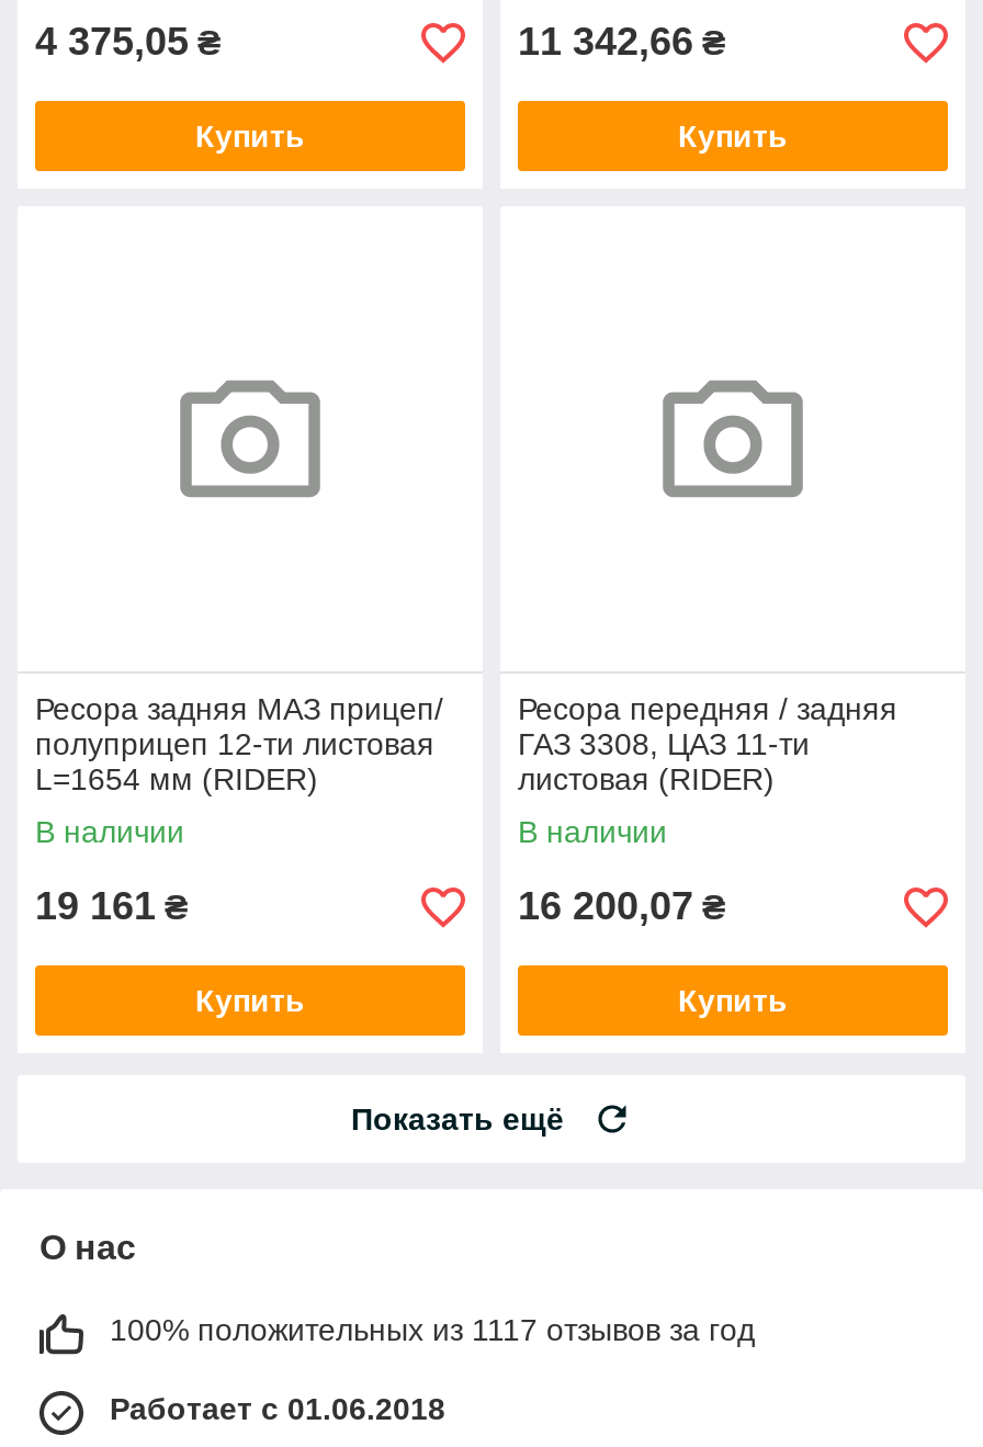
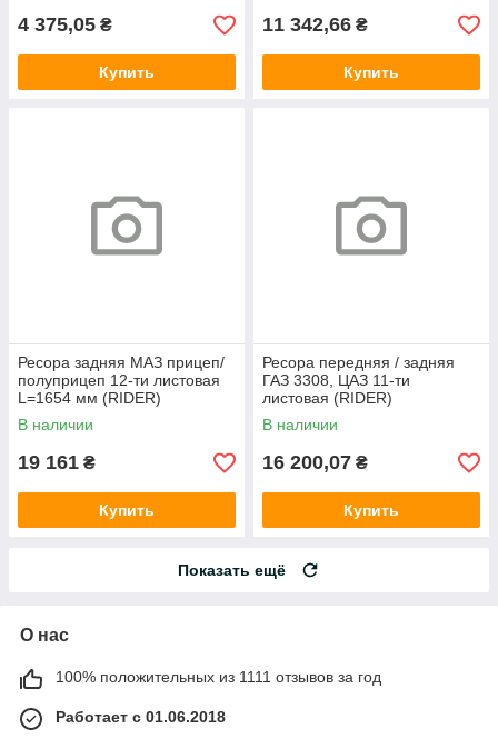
- 100% положительных из 1117 отзывов за год
+ 100% положительных из 1111 отзывов за год
